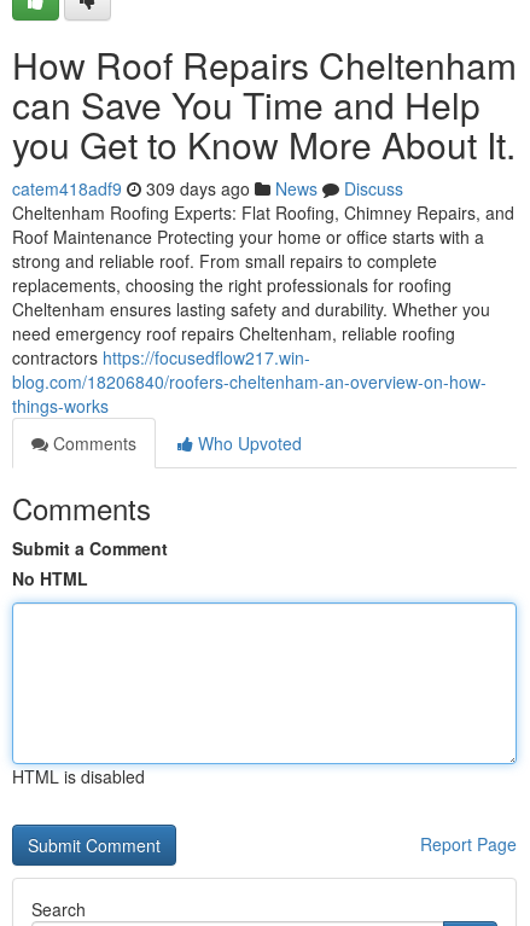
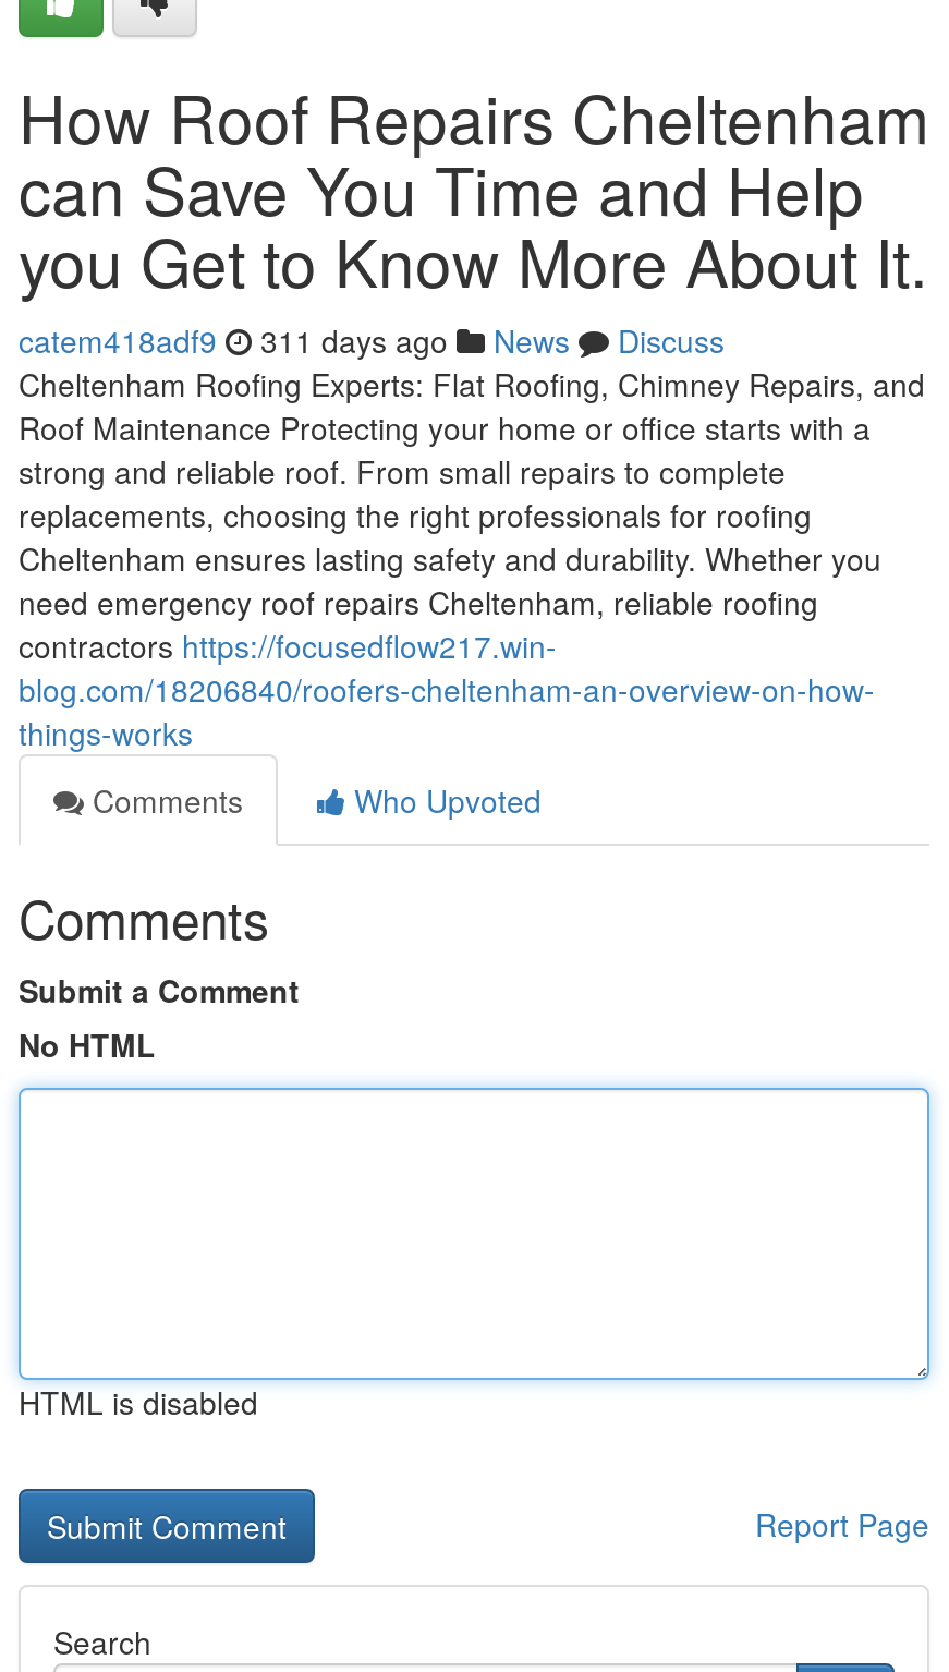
- catem418adf9 309 days ago News Discuss
+ catem418adf9 311 days ago News Discuss
